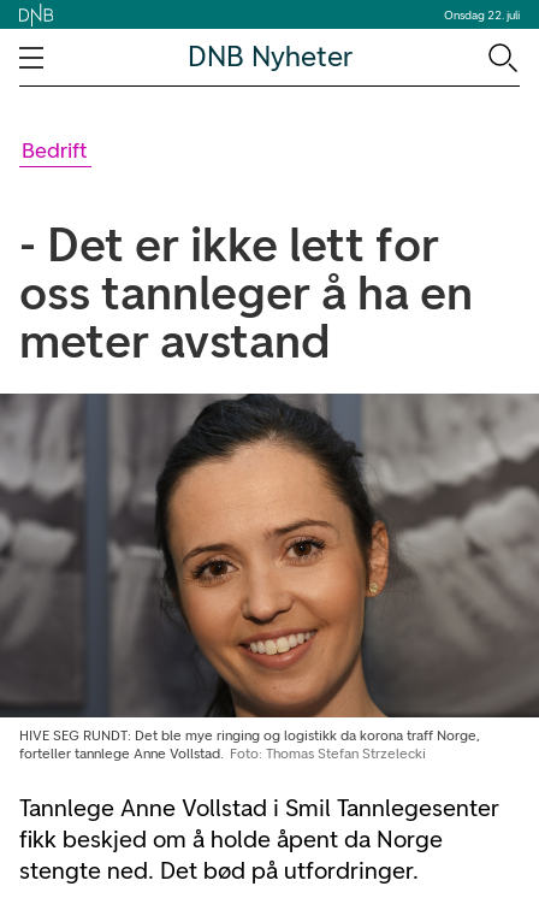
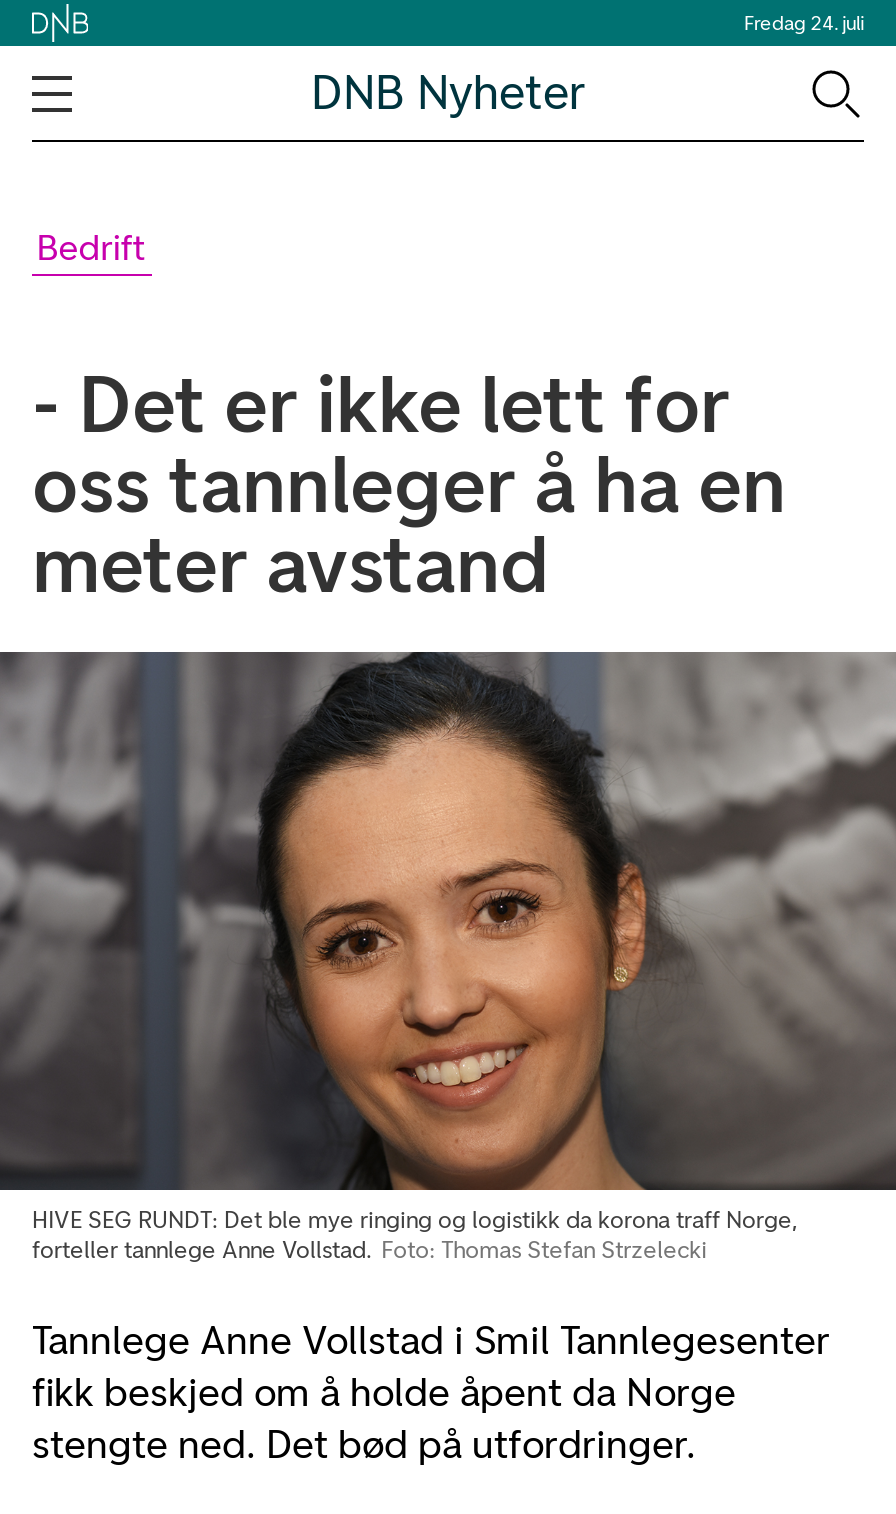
- Onsdag 22. juli
+ Fredag 24. juli
